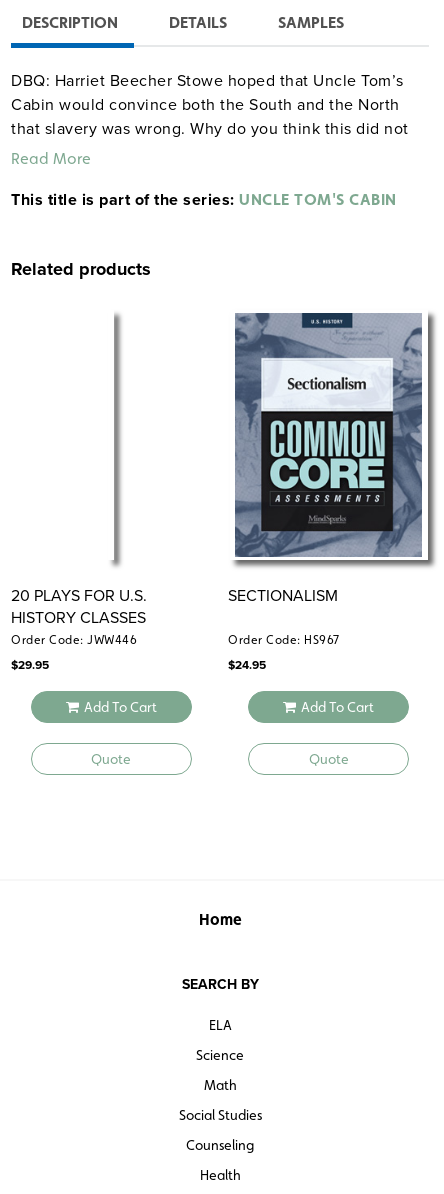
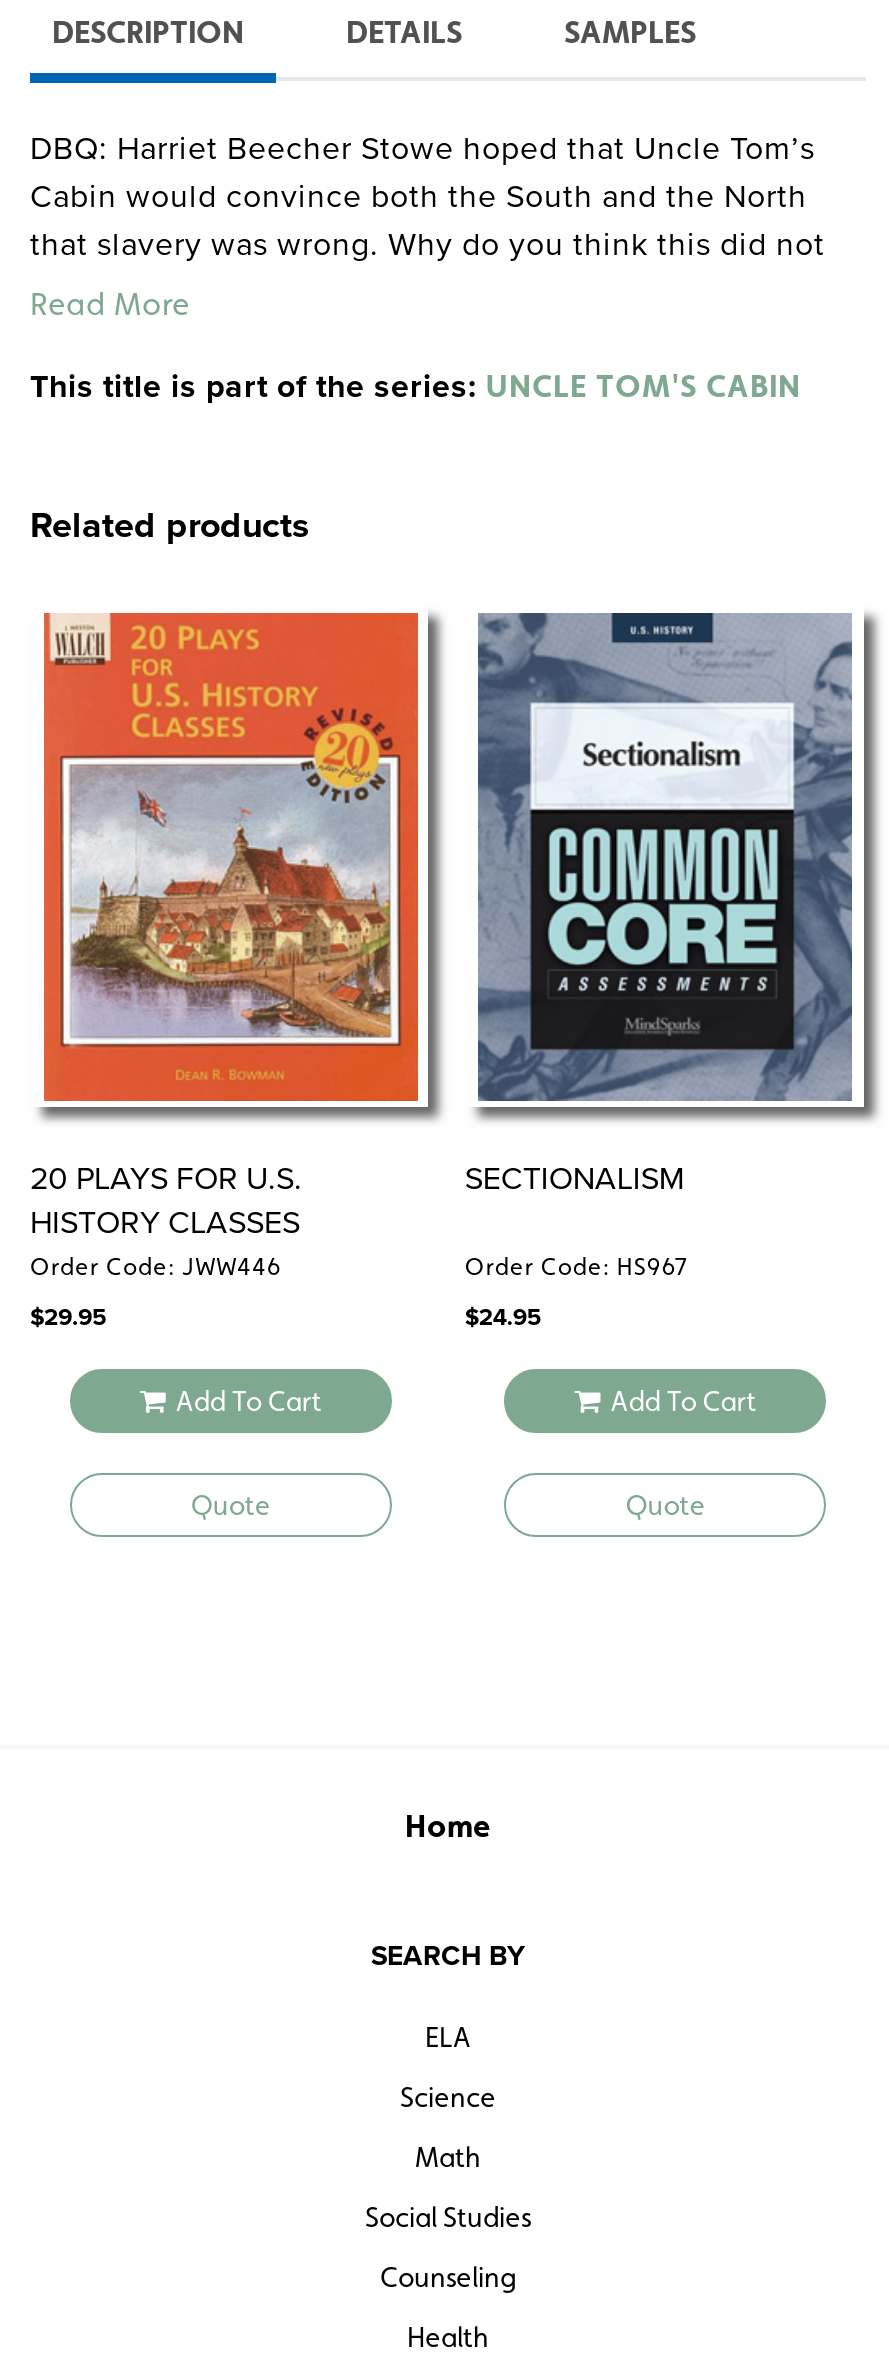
+ [image]
